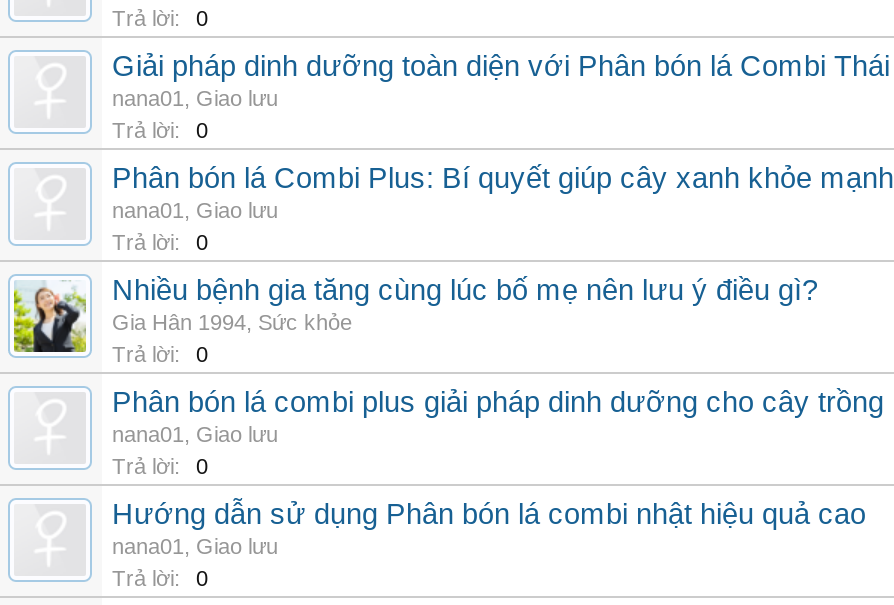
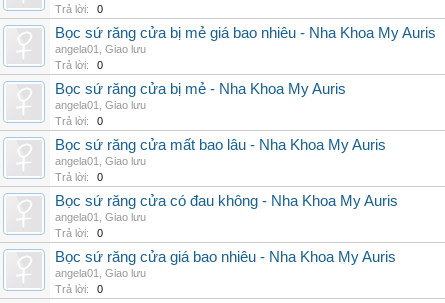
- Giải pháp dinh dưỡng toàn diện với Phân bón lá Combi Thái
- nana01, Giao lưu
+ Bọc sứ răng cửa bị mẻ giá bao nhiêu - Nha Khoa My Auris
+ angela01, Giao lưu

- Phân bón lá Combi Plus: Bí quyết giúp cây xanh khỏe mạnh
- nana01, Giao lưu
+ Bọc sứ răng cửa bị mẻ - Nha Khoa My Auris
+ angela01, Giao lưu

- [image]

- Nhiều bệnh gia tăng cùng lúc bố mẹ nên lưu ý điều gì?
- Gia Hân 1994, Sức khỏe
+ Bọc sứ răng cửa mất bao lâu - Nha Khoa My Auris
+ angela01, Giao lưu

- Phân bón lá combi plus giải pháp dinh dưỡng cho cây trồng
- nana01, Giao lưu
+ Bọc sứ răng cửa có đau không - Nha Khoa My Auris
+ angela01, Giao lưu

- Hướng dẫn sử dụng Phân bón lá combi nhật hiệu quả cao
- nana01, Giao lưu
+ Bọc sứ răng cửa giá bao nhiêu - Nha Khoa My Auris
+ angela01, Giao lưu
